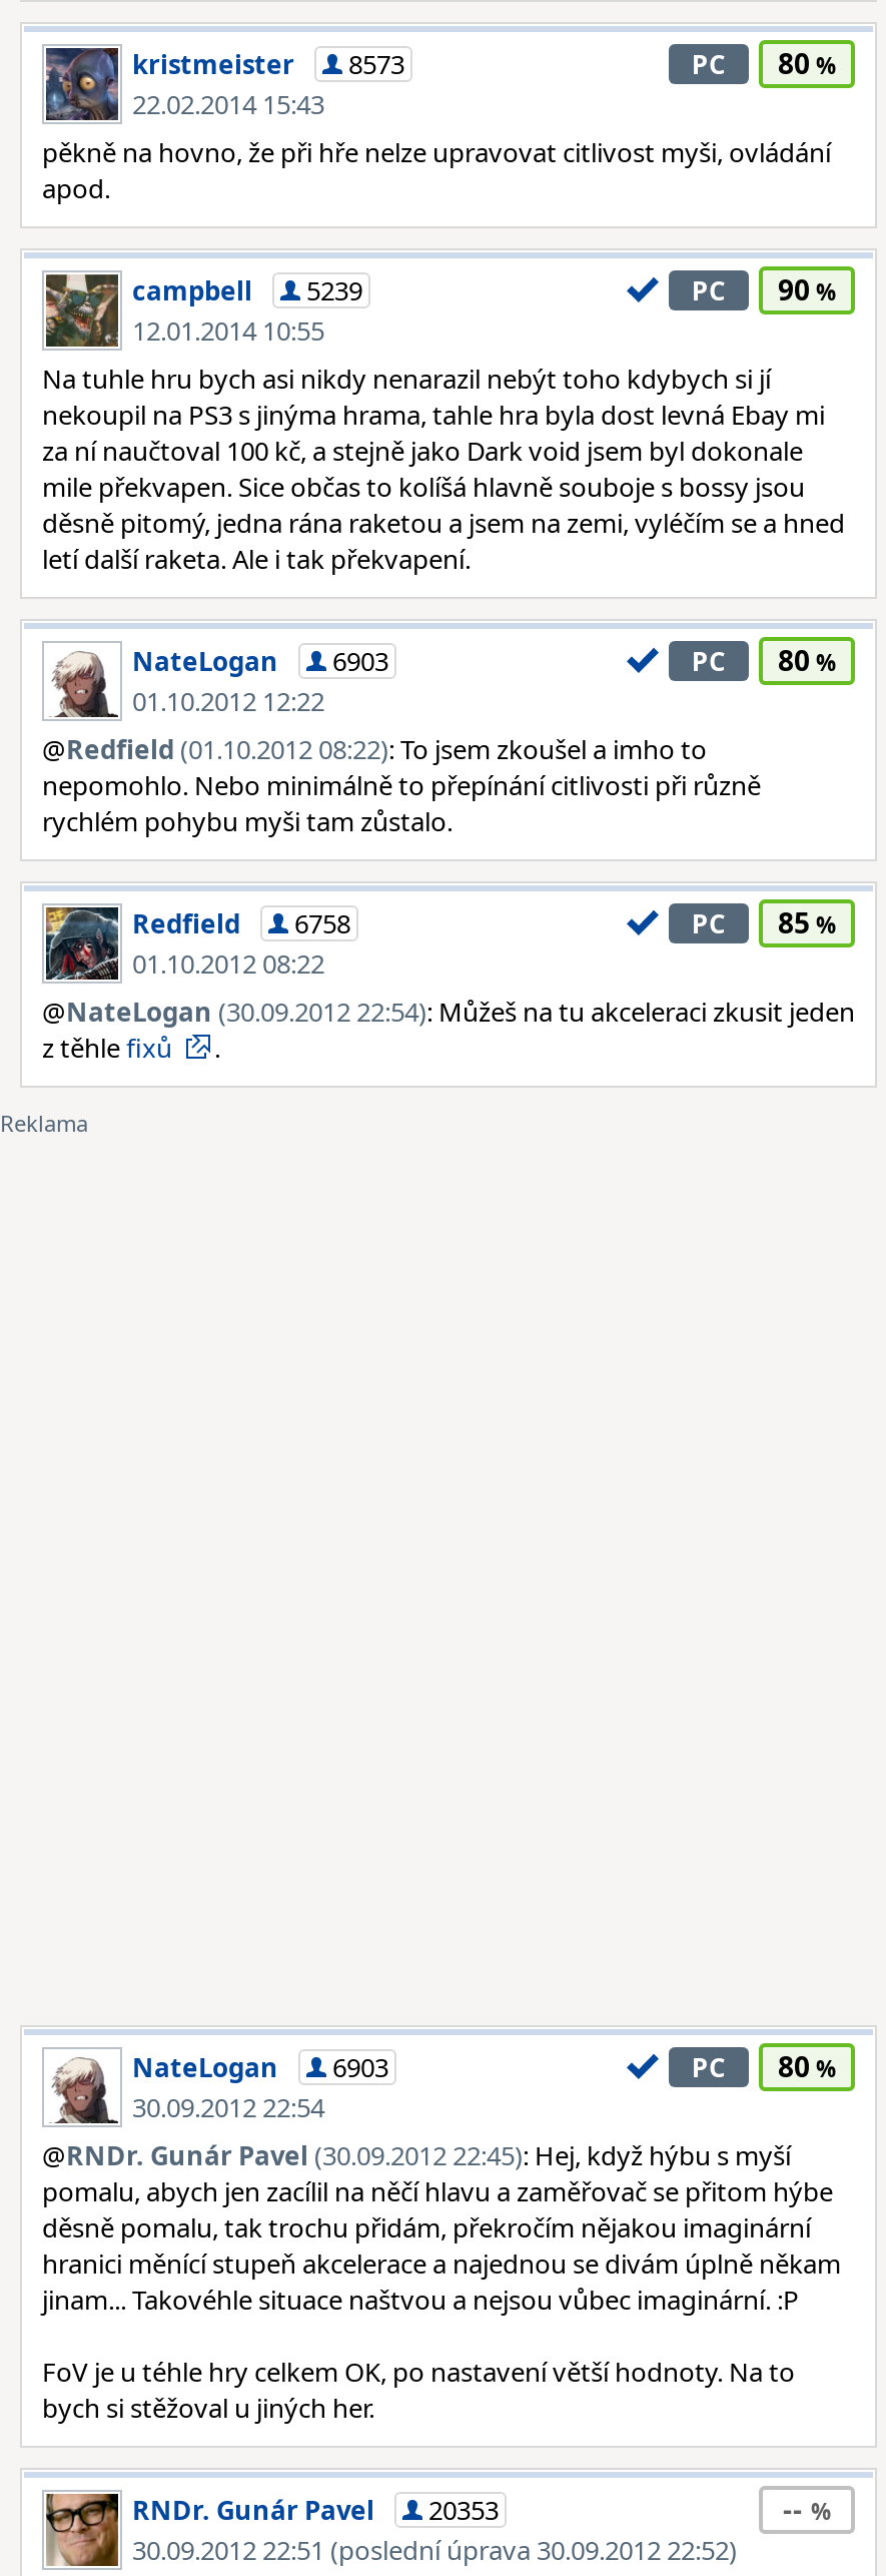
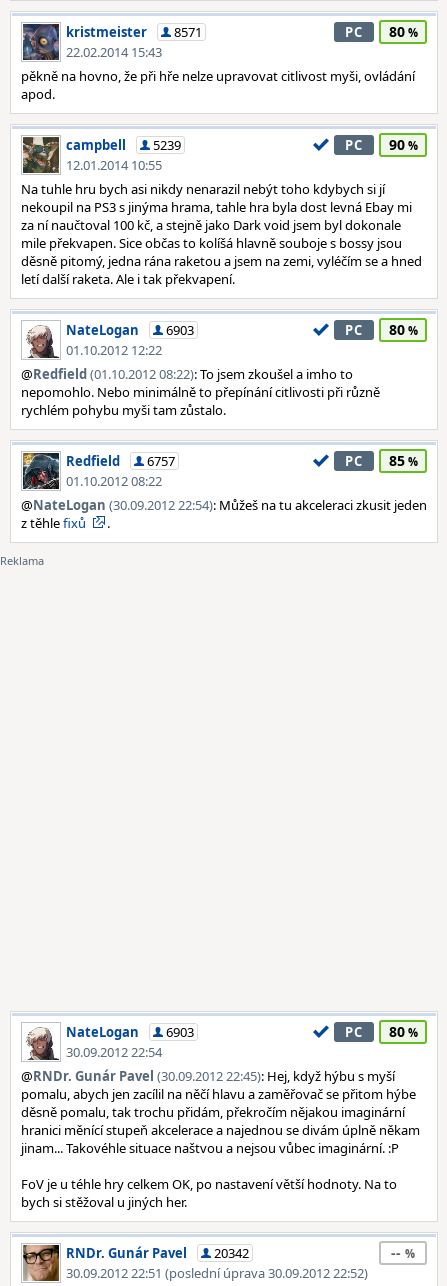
- kristmeister 8573
+ kristmeister 8571

- Redfield 6758
+ Redfield 6757

- RNDr. Gunár Pavel 20353
+ RNDr. Gunár Pavel 20342
